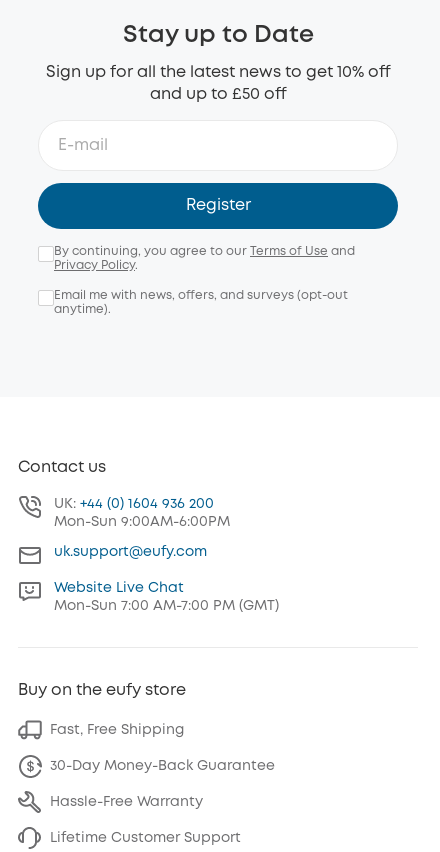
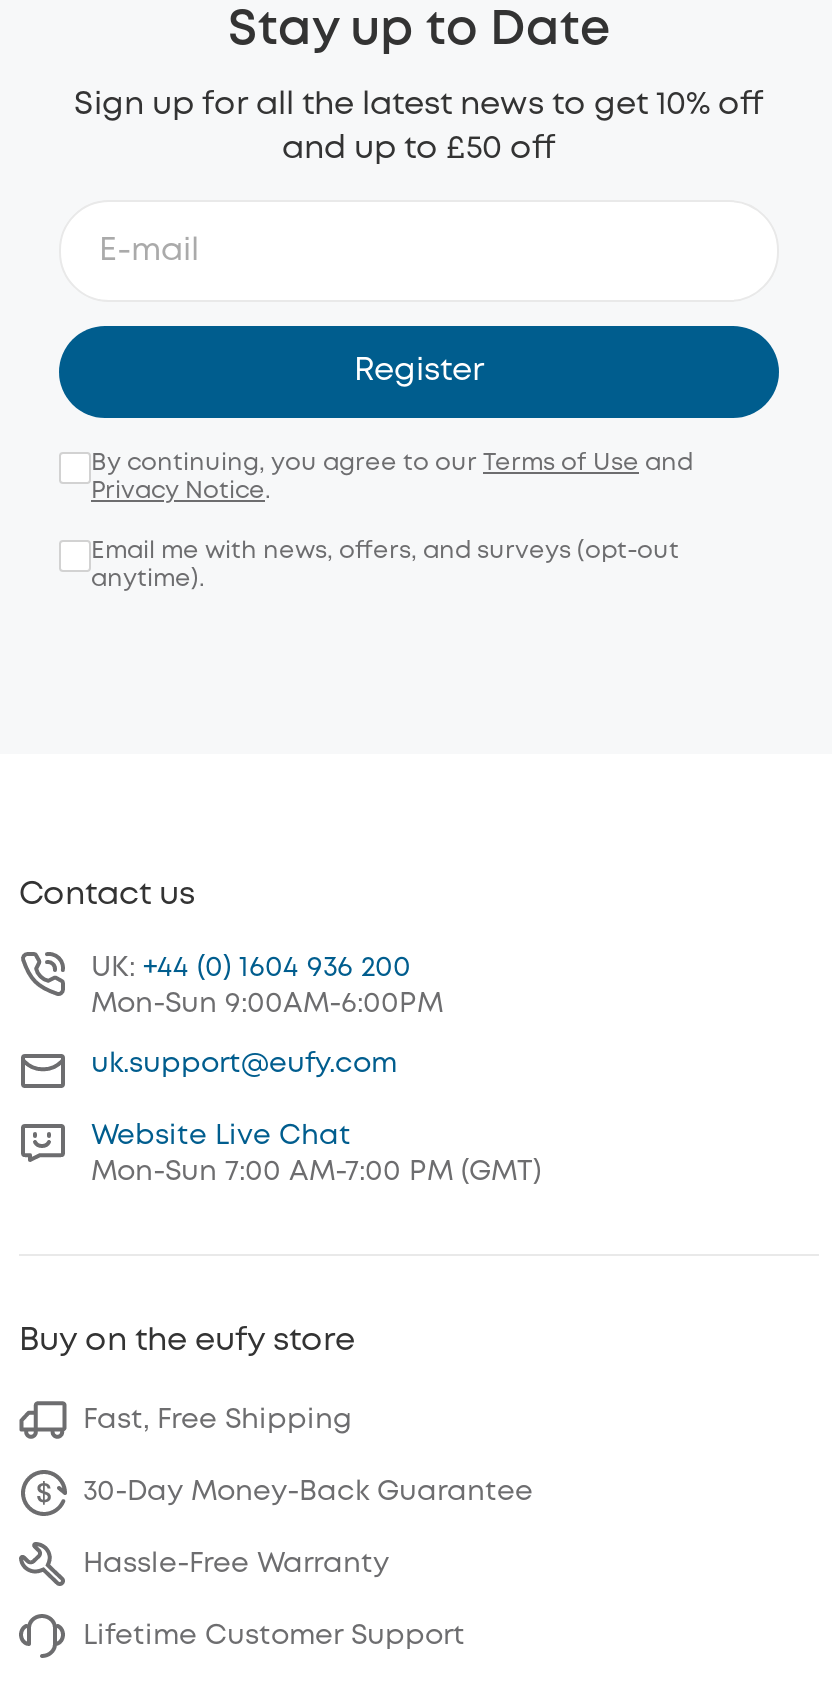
- Privacy Policy.
+ Privacy Notice.
